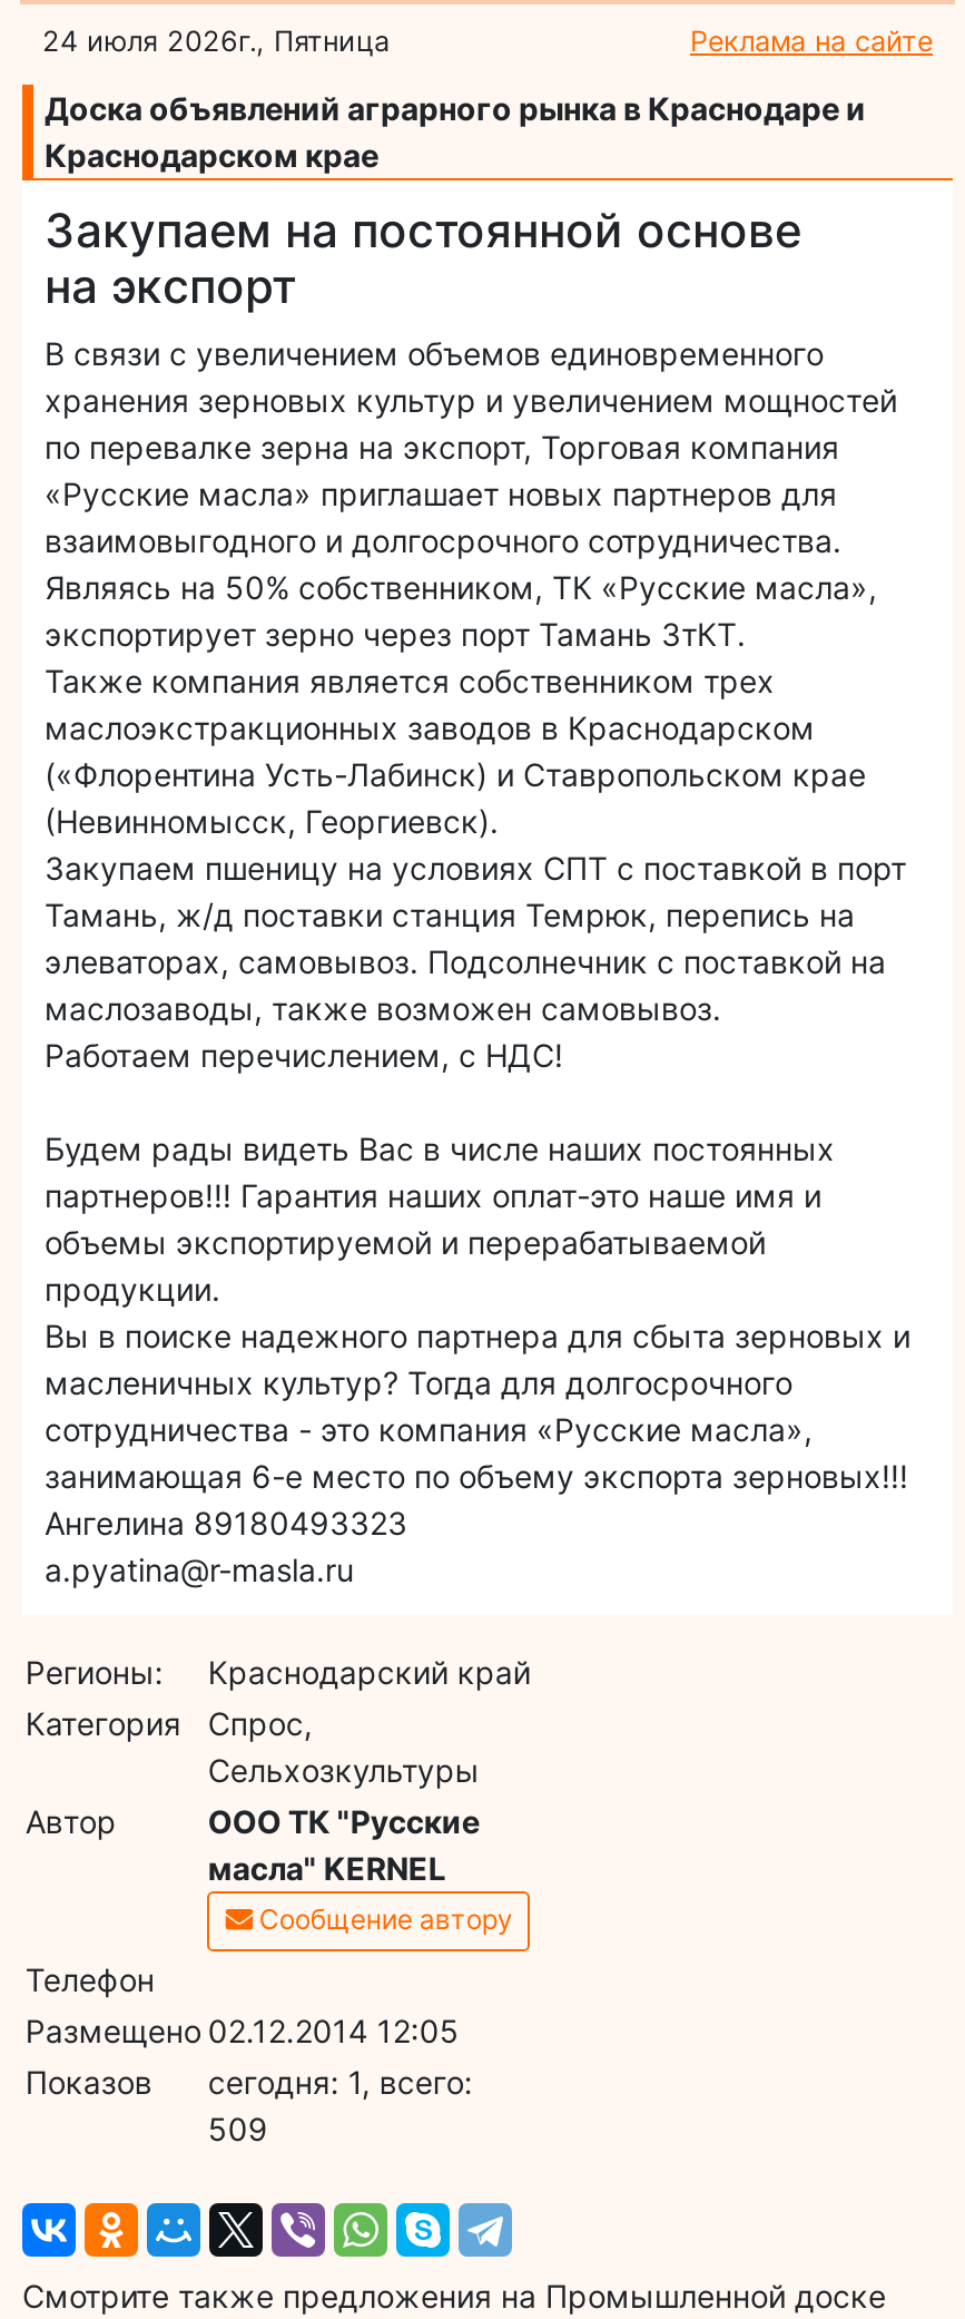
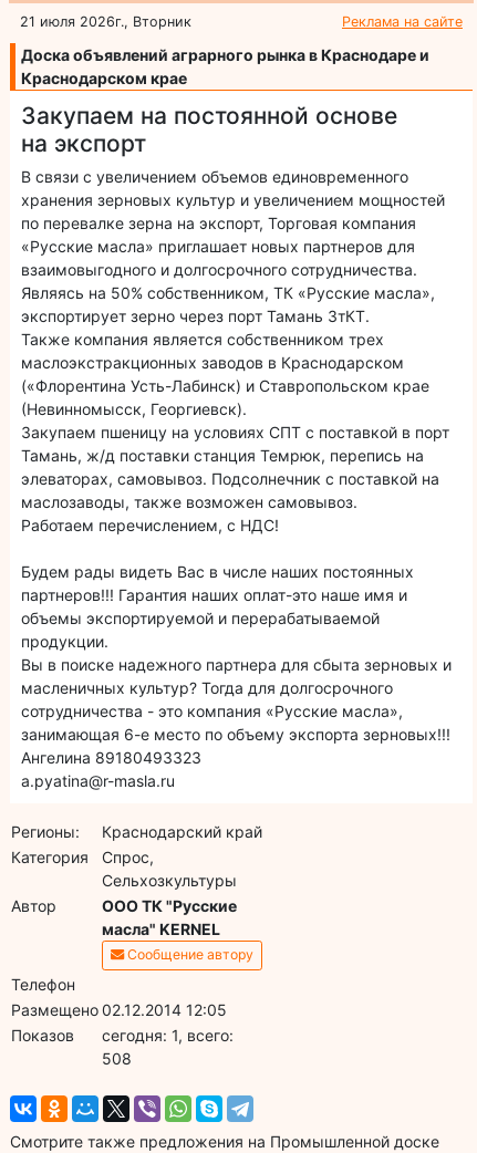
- 24 июля 2026г., Пятница
+ 21 июля 2026г., Вторник

- 509
+ 508
